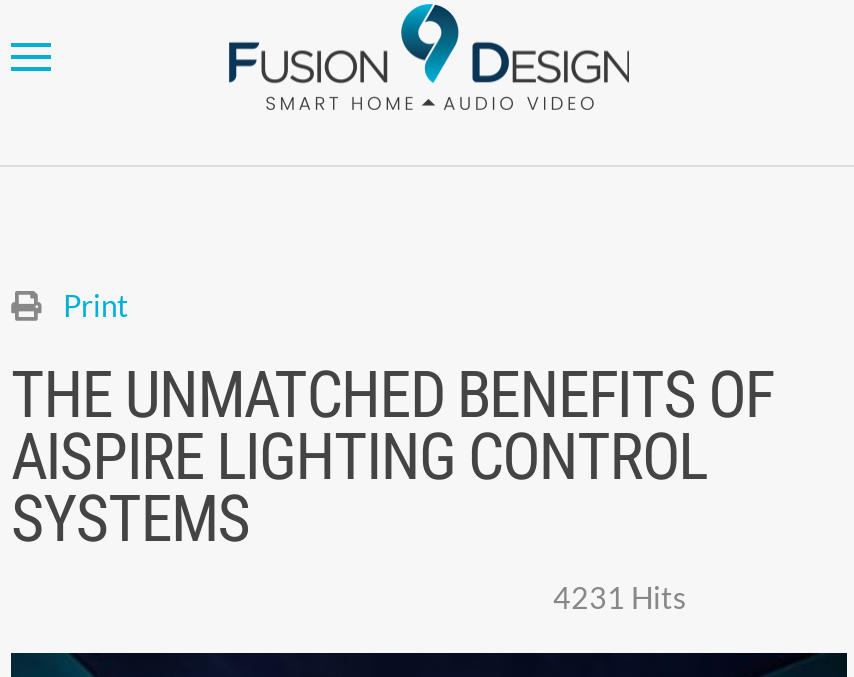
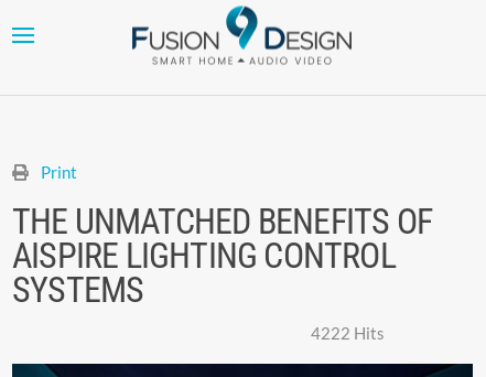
- 4231 Hits
+ 4222 Hits
